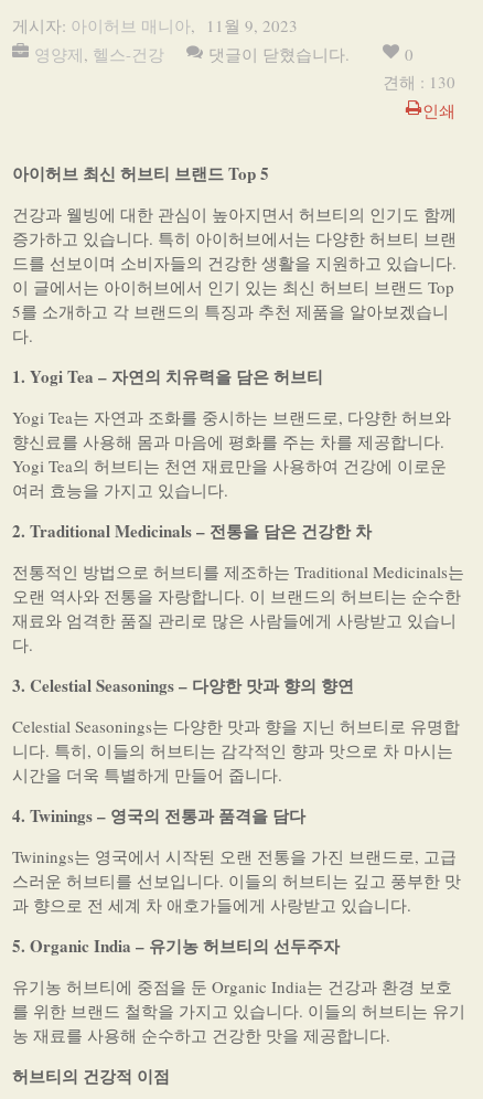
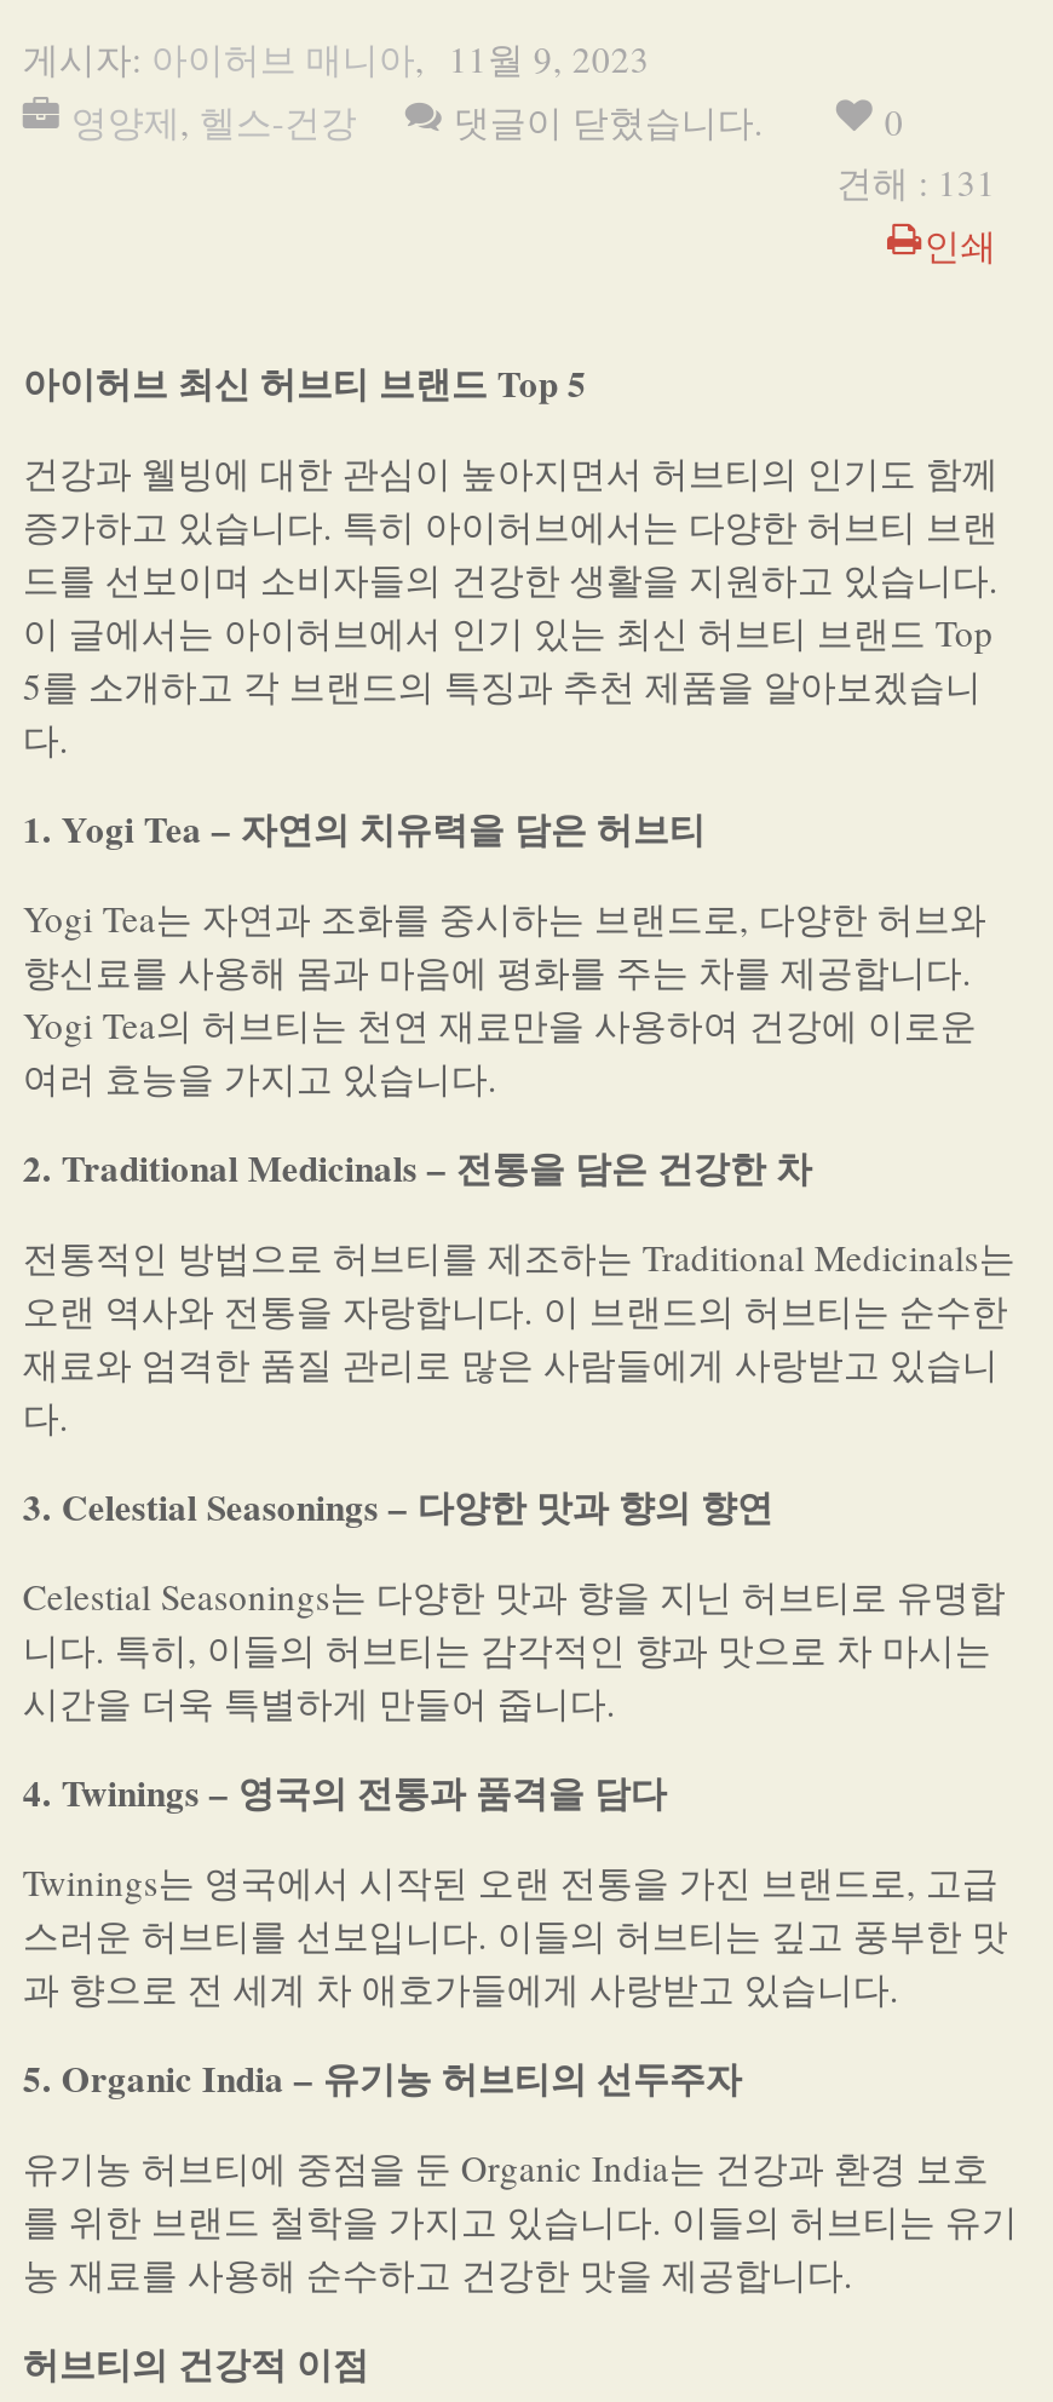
- 견해 : 130
+ 견해 : 131
